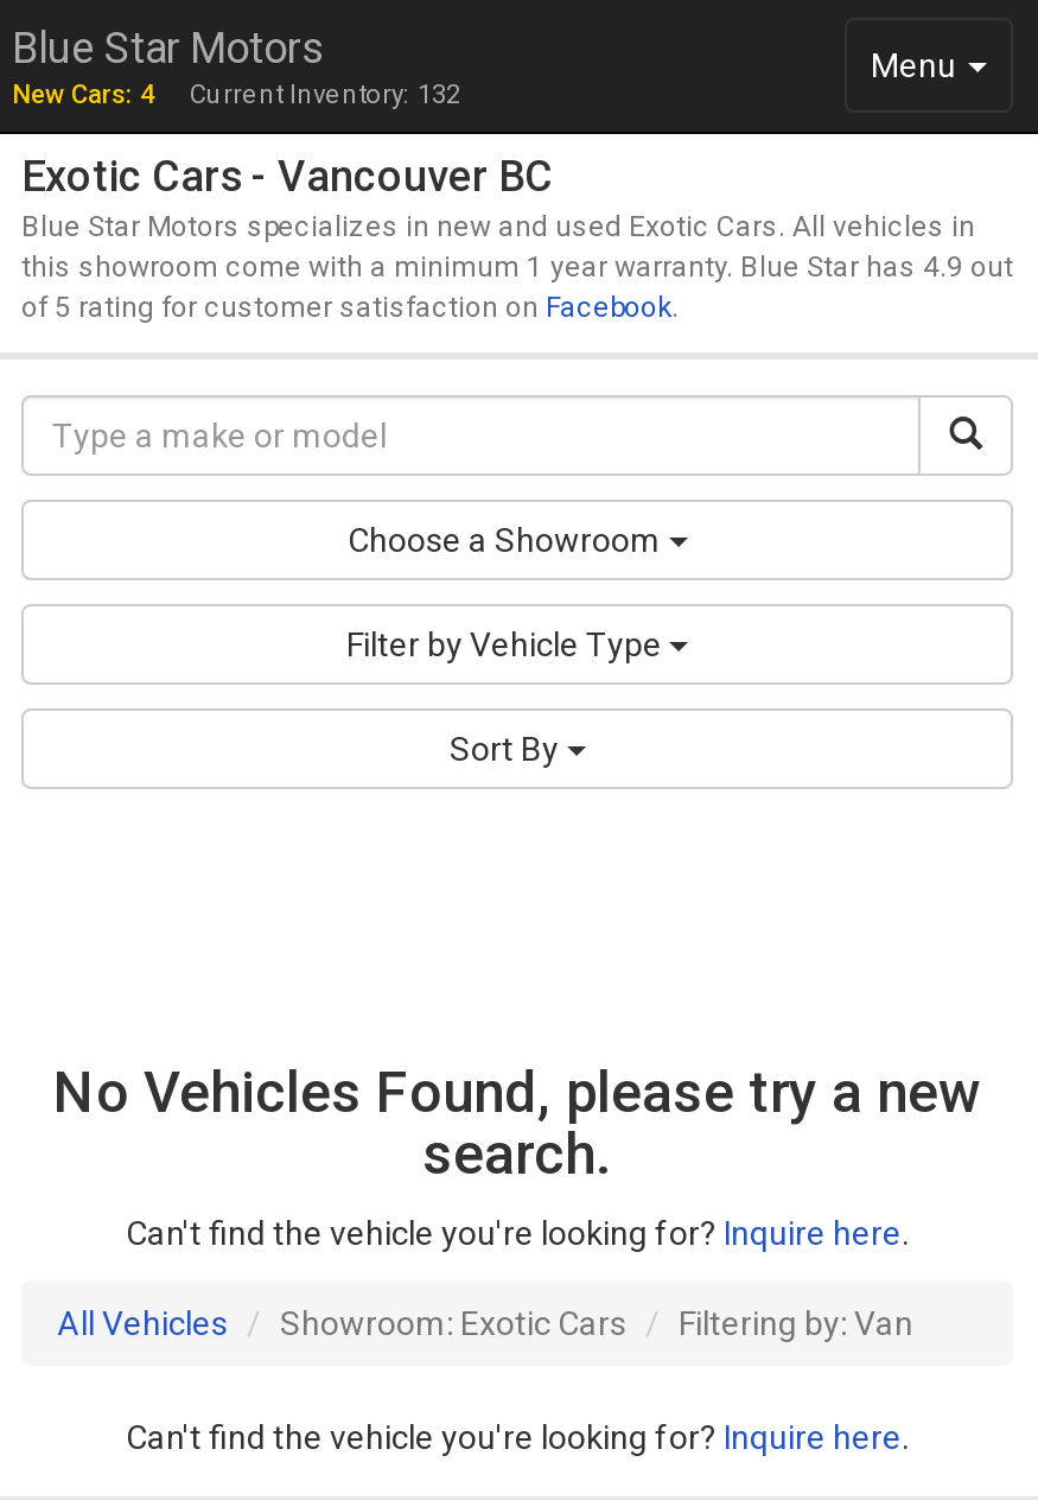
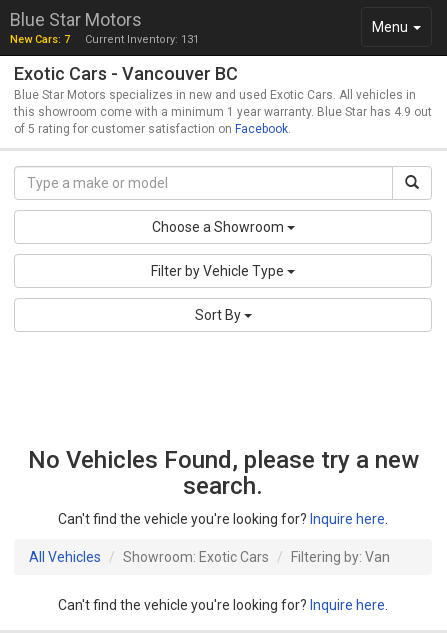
- New Cars: 4
+ New Cars: 7

- Current Inventory: 132
+ Current Inventory: 131
